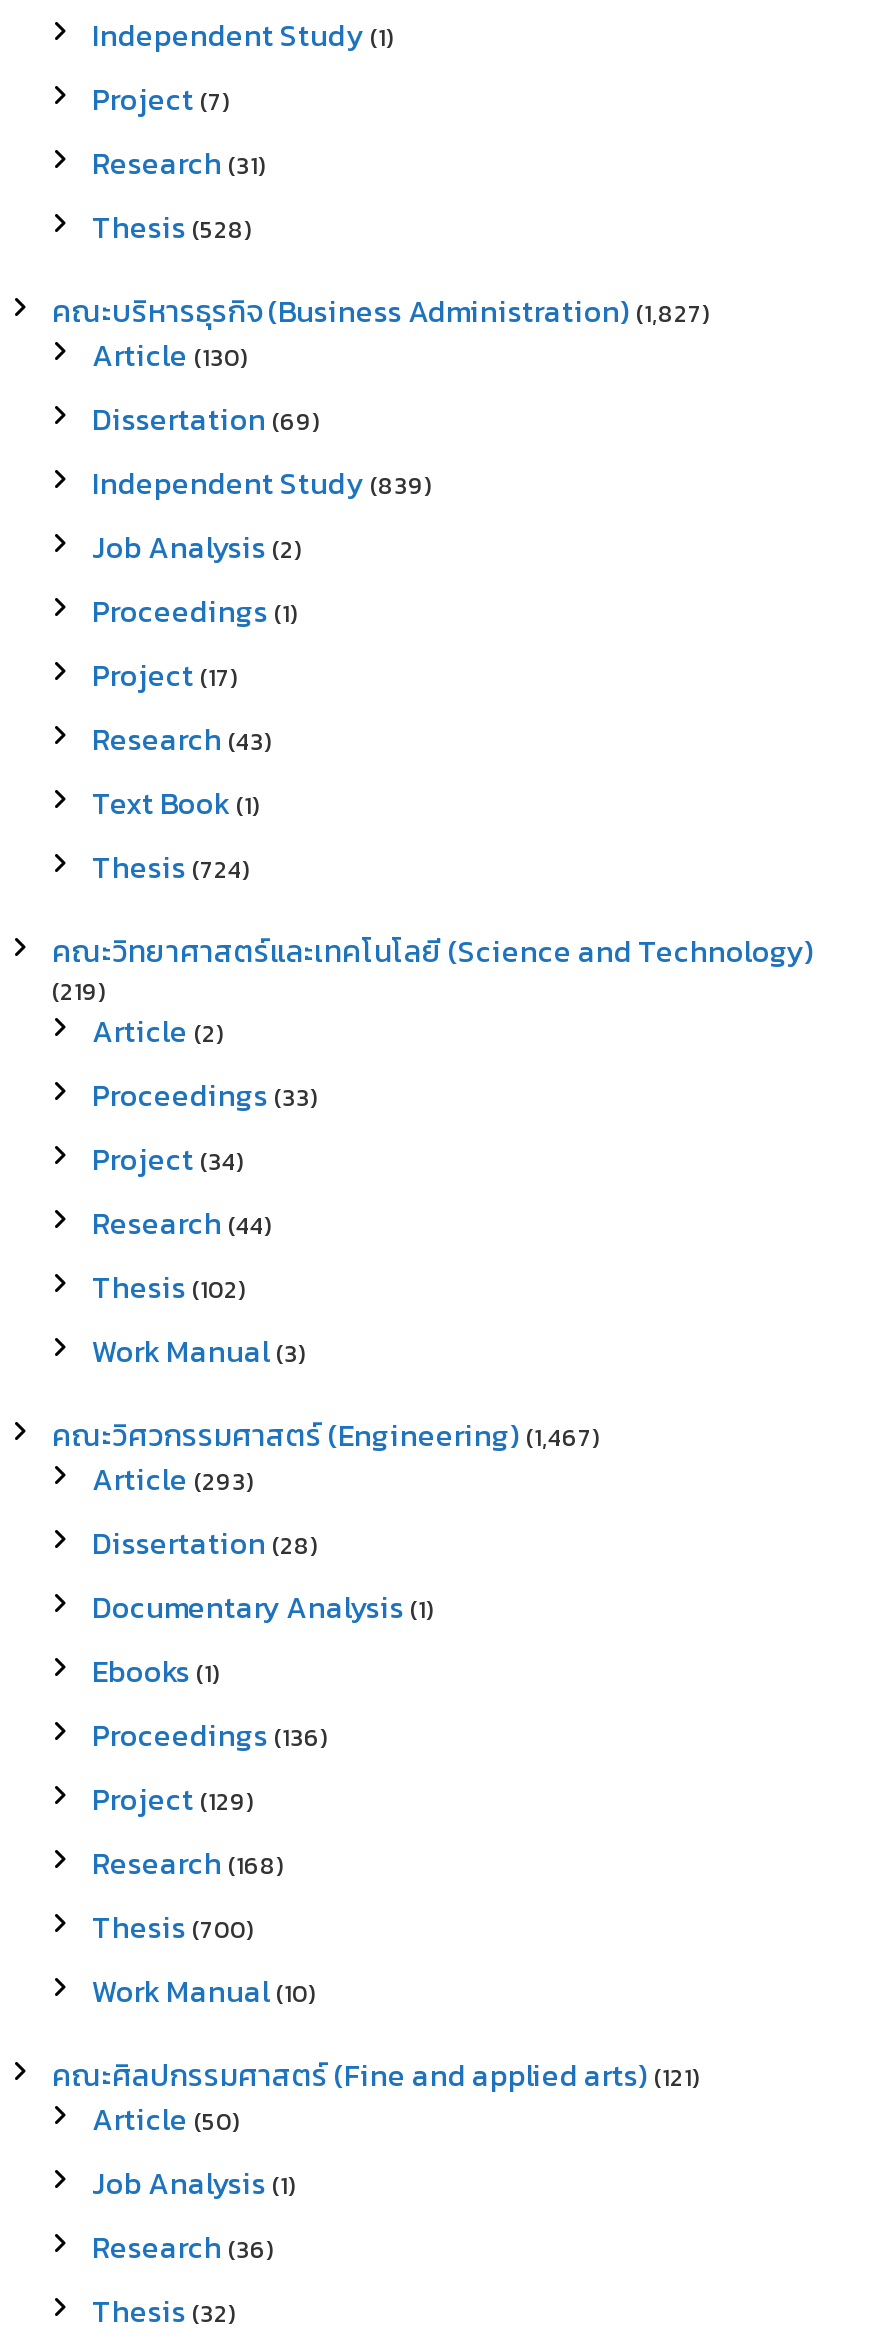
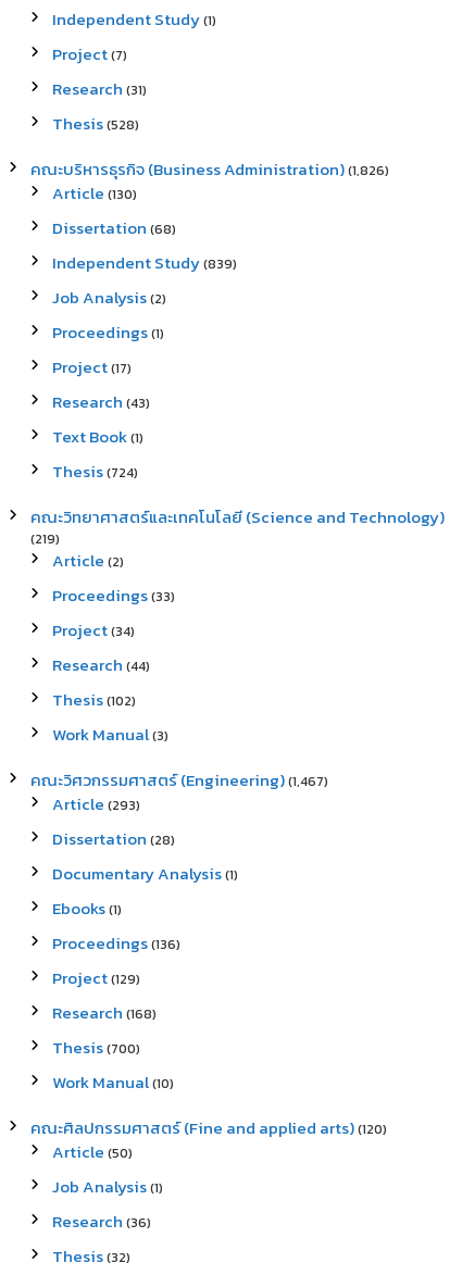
- คณะบริหารธุรกิจ (Business Administration) (1,827)
+ คณะบริหารธุรกิจ (Business Administration) (1,826)

- Dissertation (69)
+ Dissertation (68)

- คณะศิลปกรรมศาสตร์ (Fine and applied arts) (121)
+ คณะศิลปกรรมศาสตร์ (Fine and applied arts) (120)
